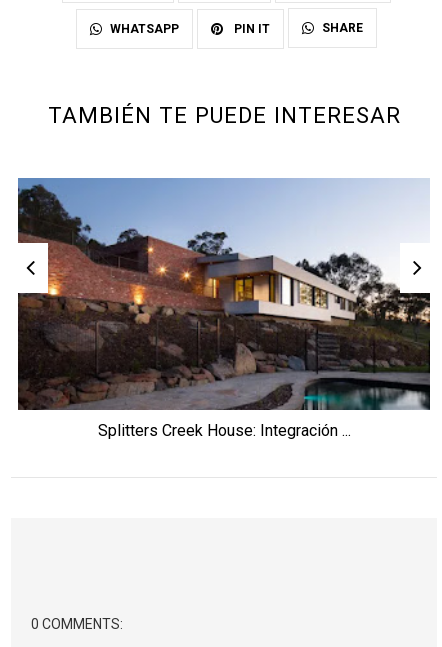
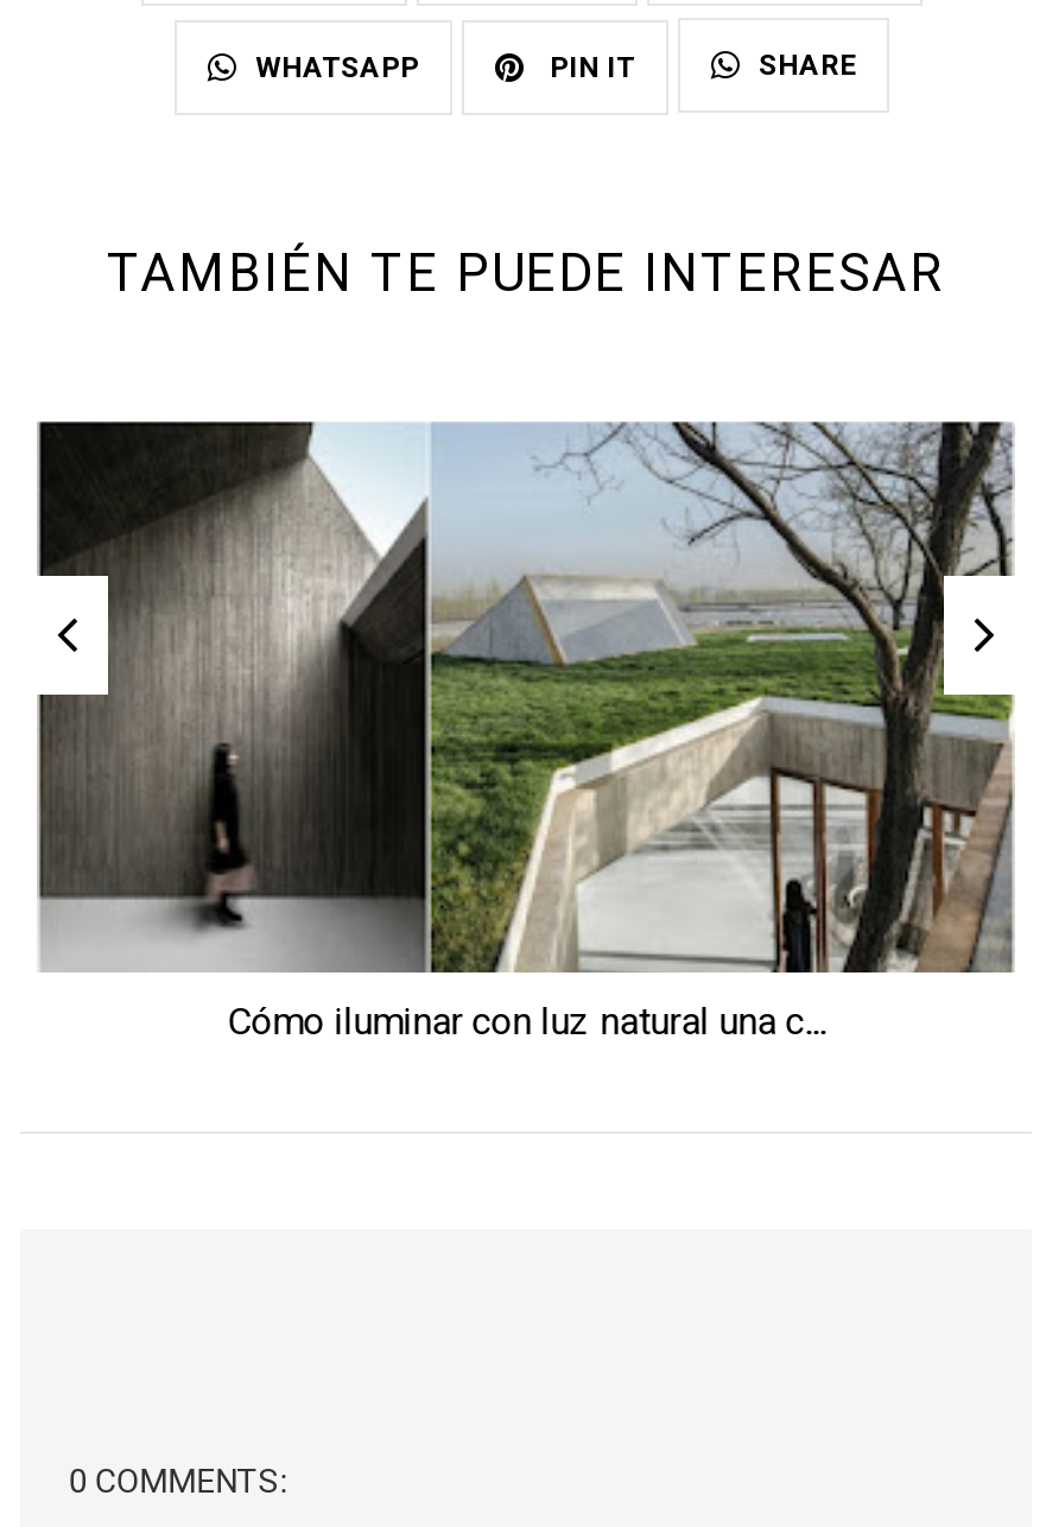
- [image]
- Splitters Creek House: Integración ...
+ [image]
+ Cómo iluminar con luz natural una c...
